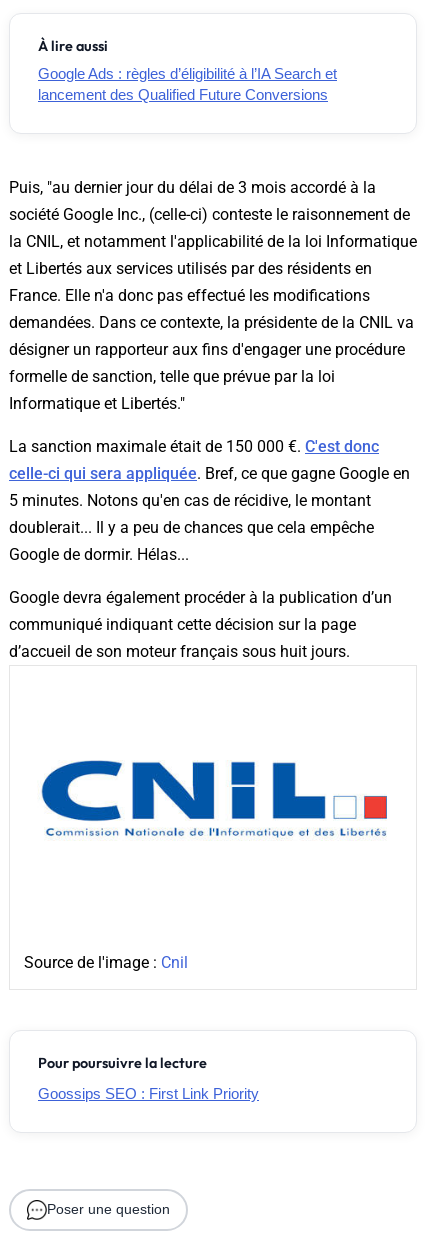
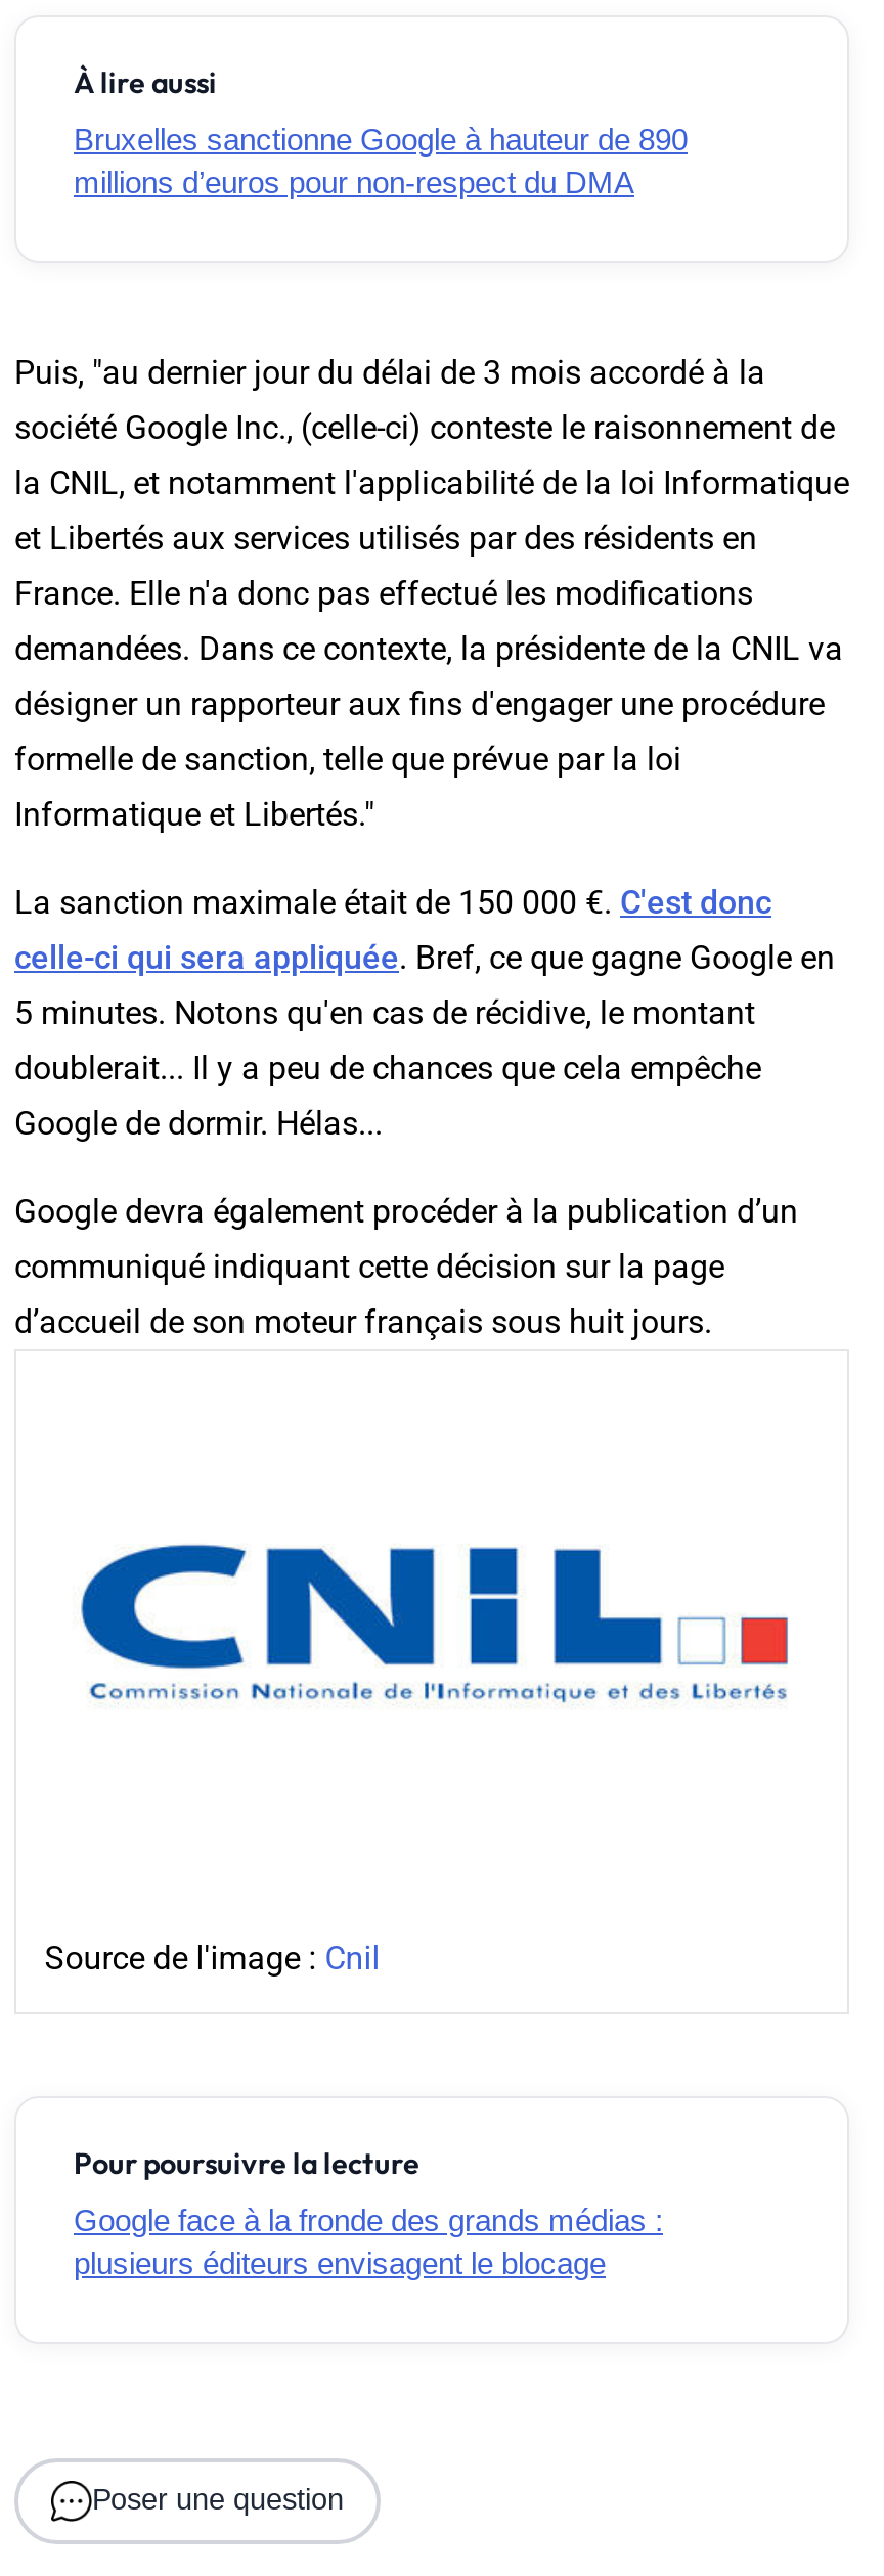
- Google Ads : règles d’éligibilité à l’IA Search et
- lancement des Qualified Future Conversions
+ Bruxelles sanctionne Google à hauteur de 890
+ millions d’euros pour non-respect du DMA

- Goossips SEO : First Link Priority
+ Google face à la fronde des grands médias :
+ plusieurs éditeurs envisagent le blocage
